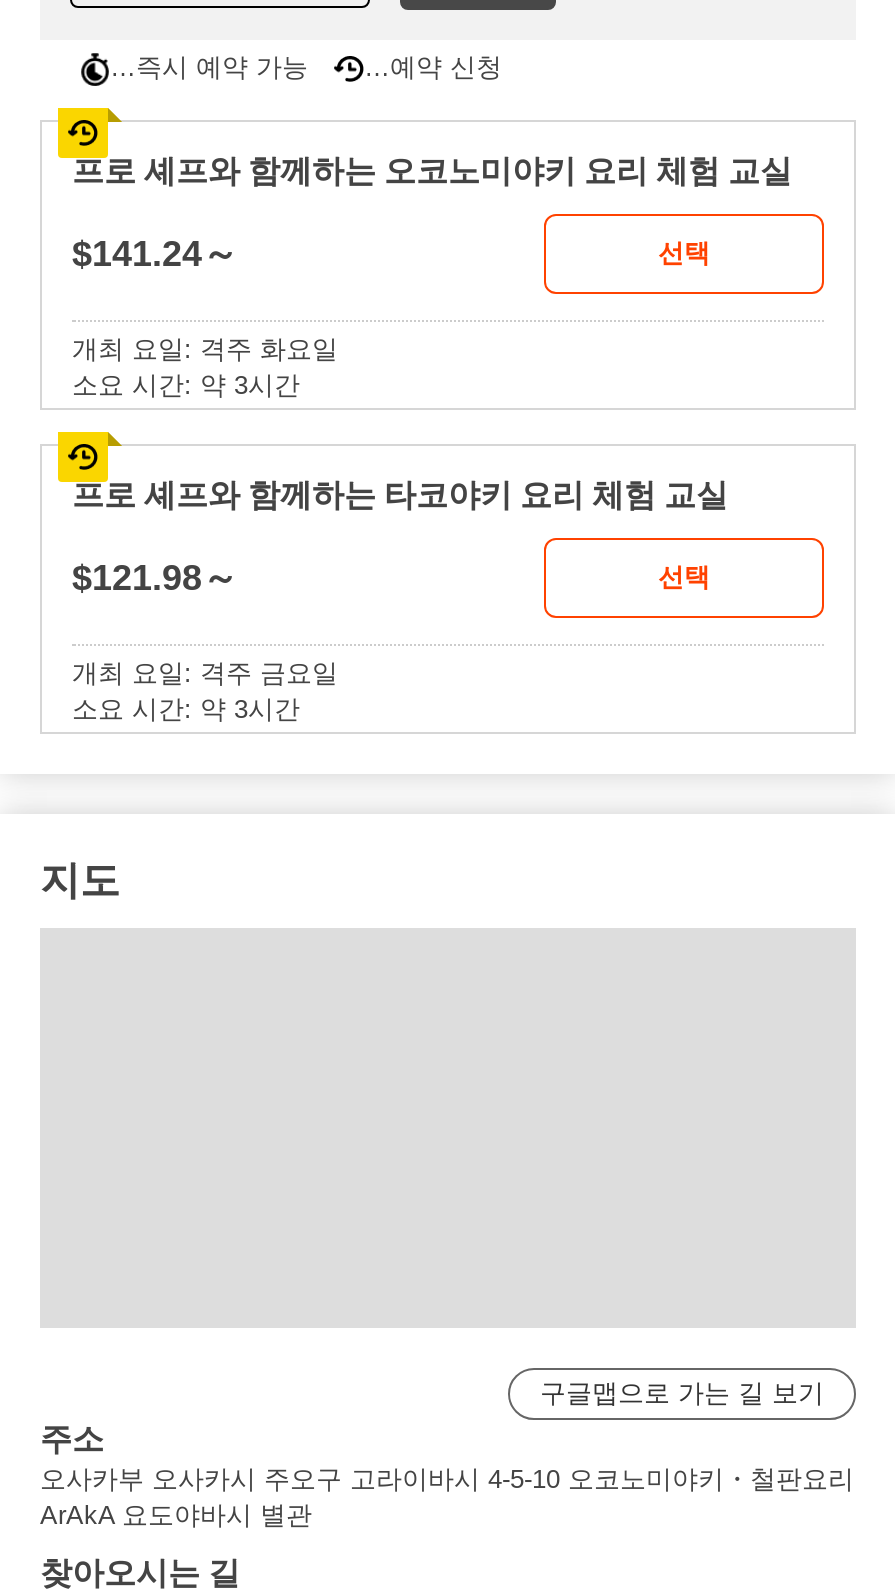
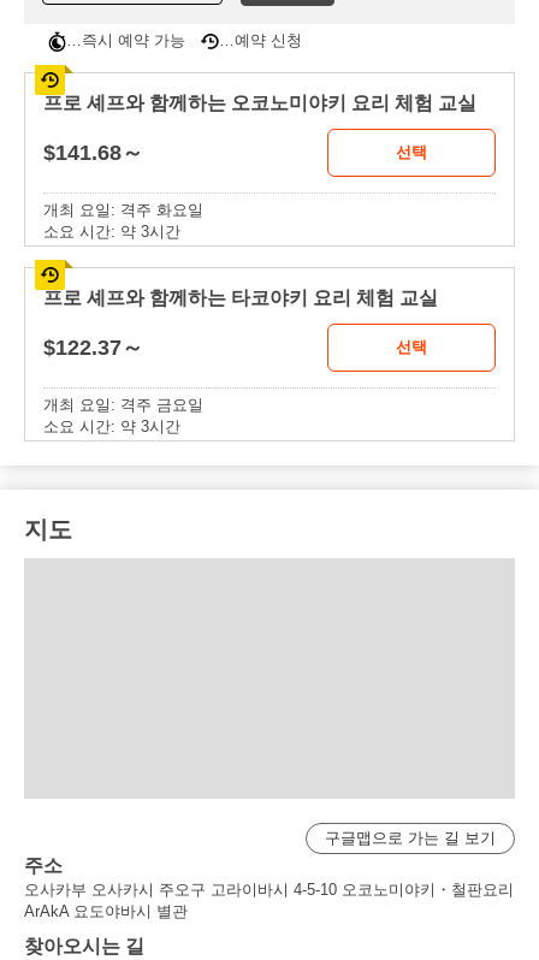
- $141.24～
+ $141.68～

- $121.98～
+ $122.37～
